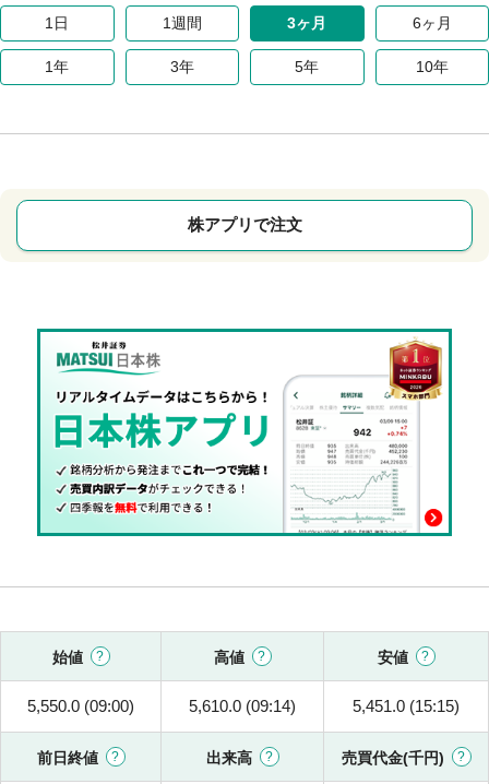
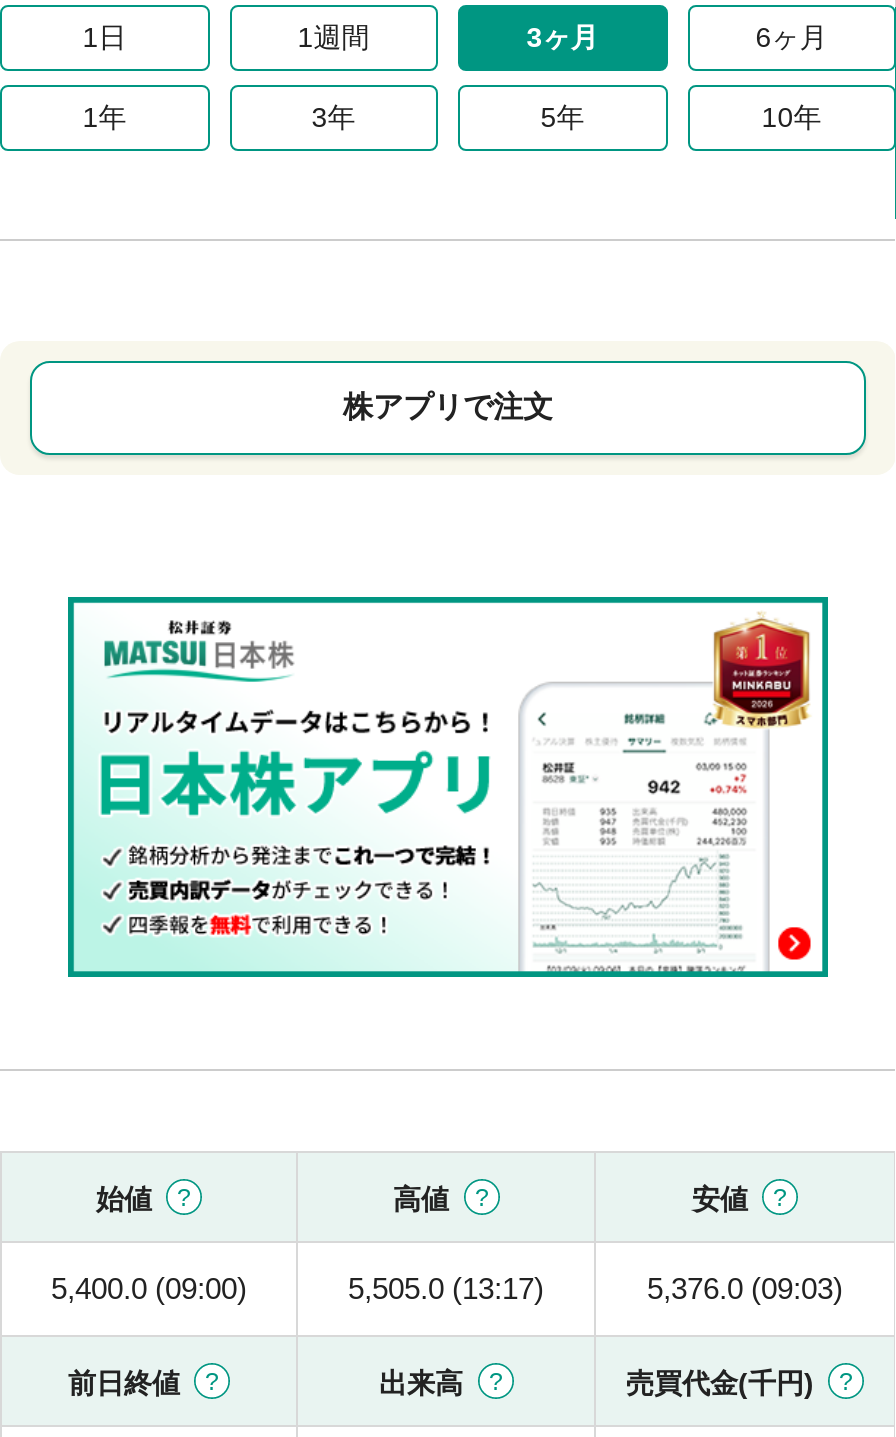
- 5,550.0 (09:00)
+ 5,400.0 (09:00)

- 5,610.0 (09:14)
+ 5,505.0 (13:17)

- 5,451.0 (15:15)
+ 5,376.0 (09:03)
